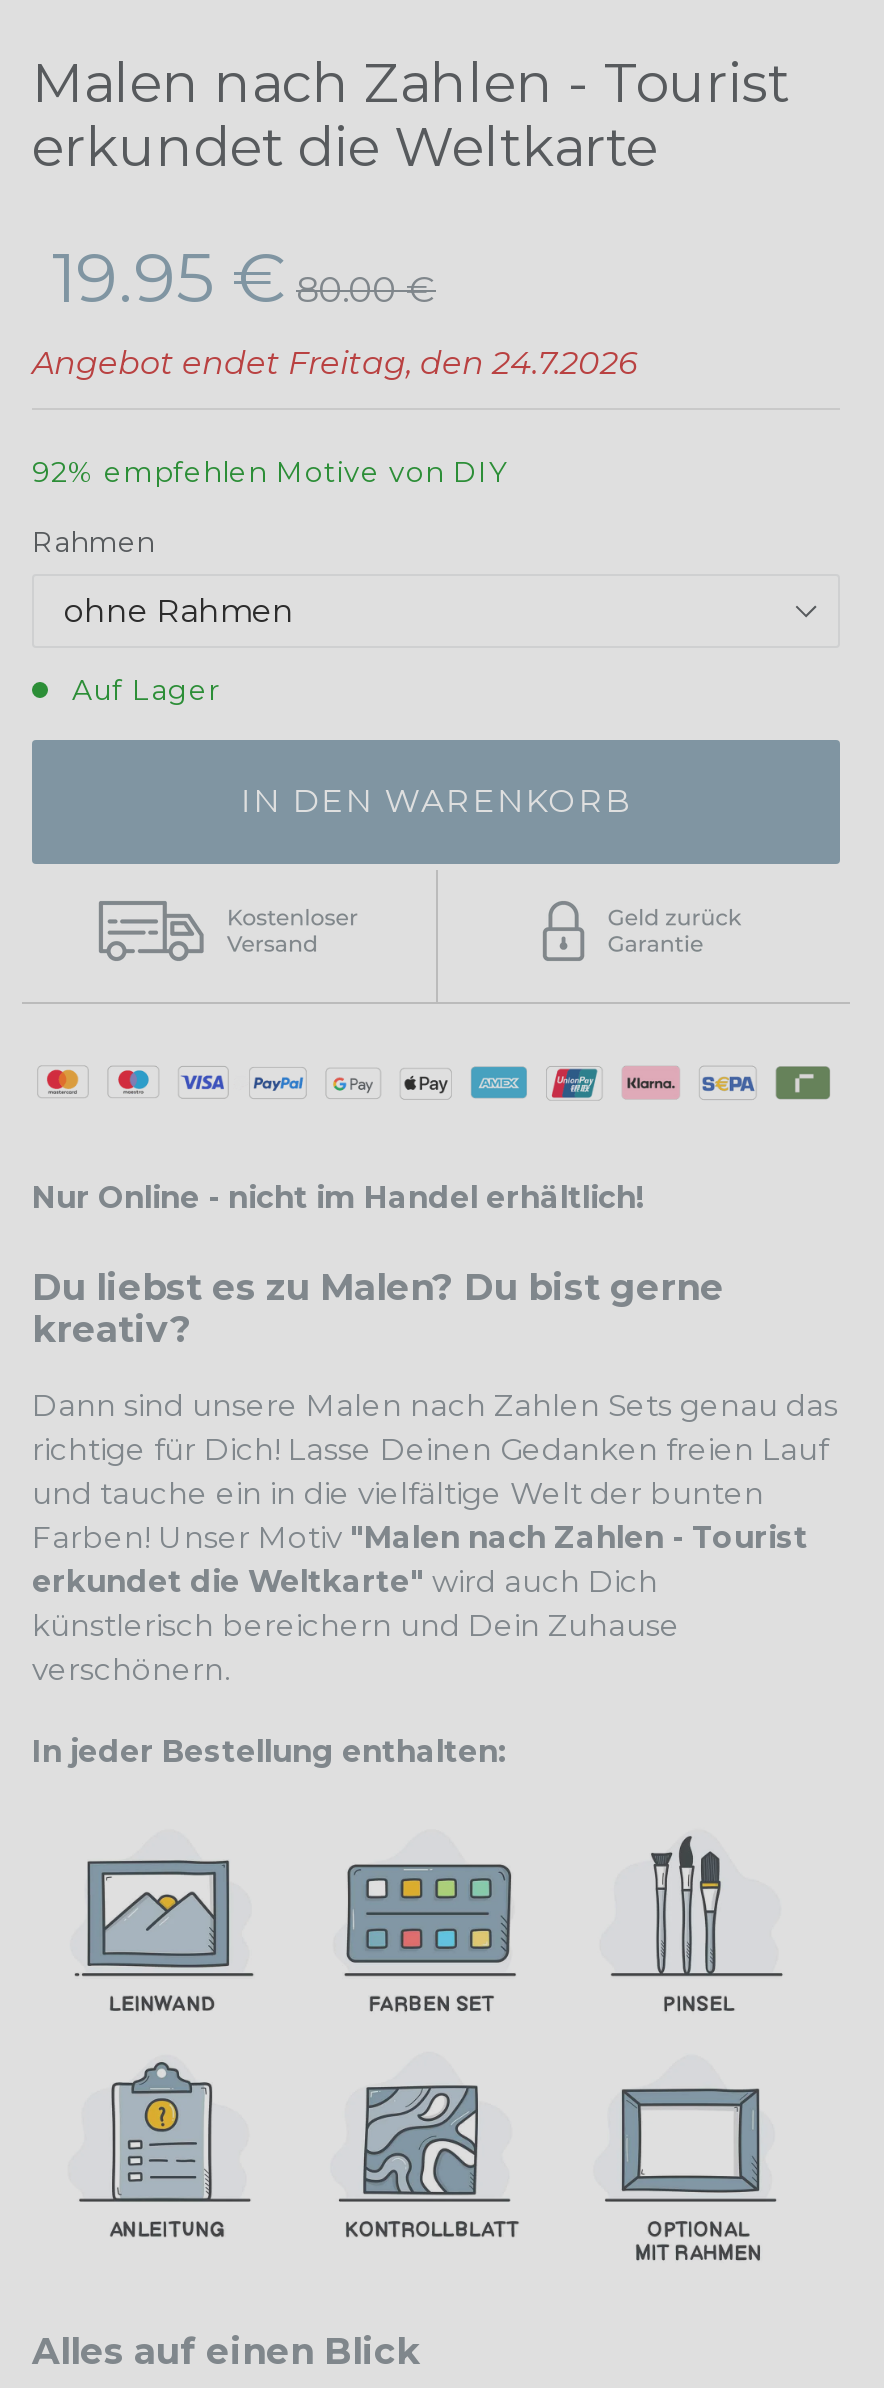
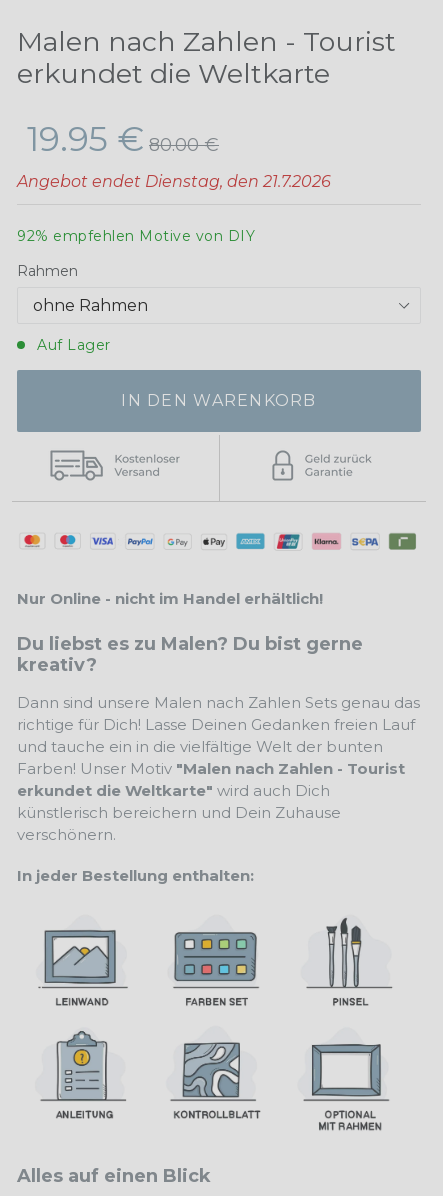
- Angebot endet Freitag, den 24.7.2026
+ Angebot endet Dienstag, den 21.7.2026
